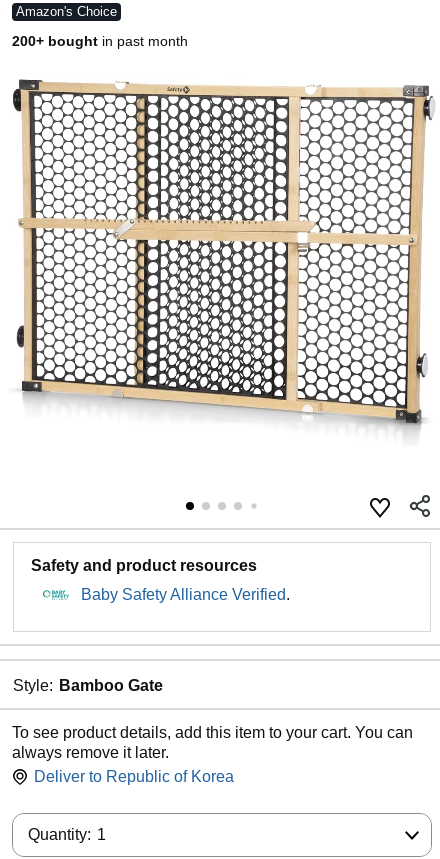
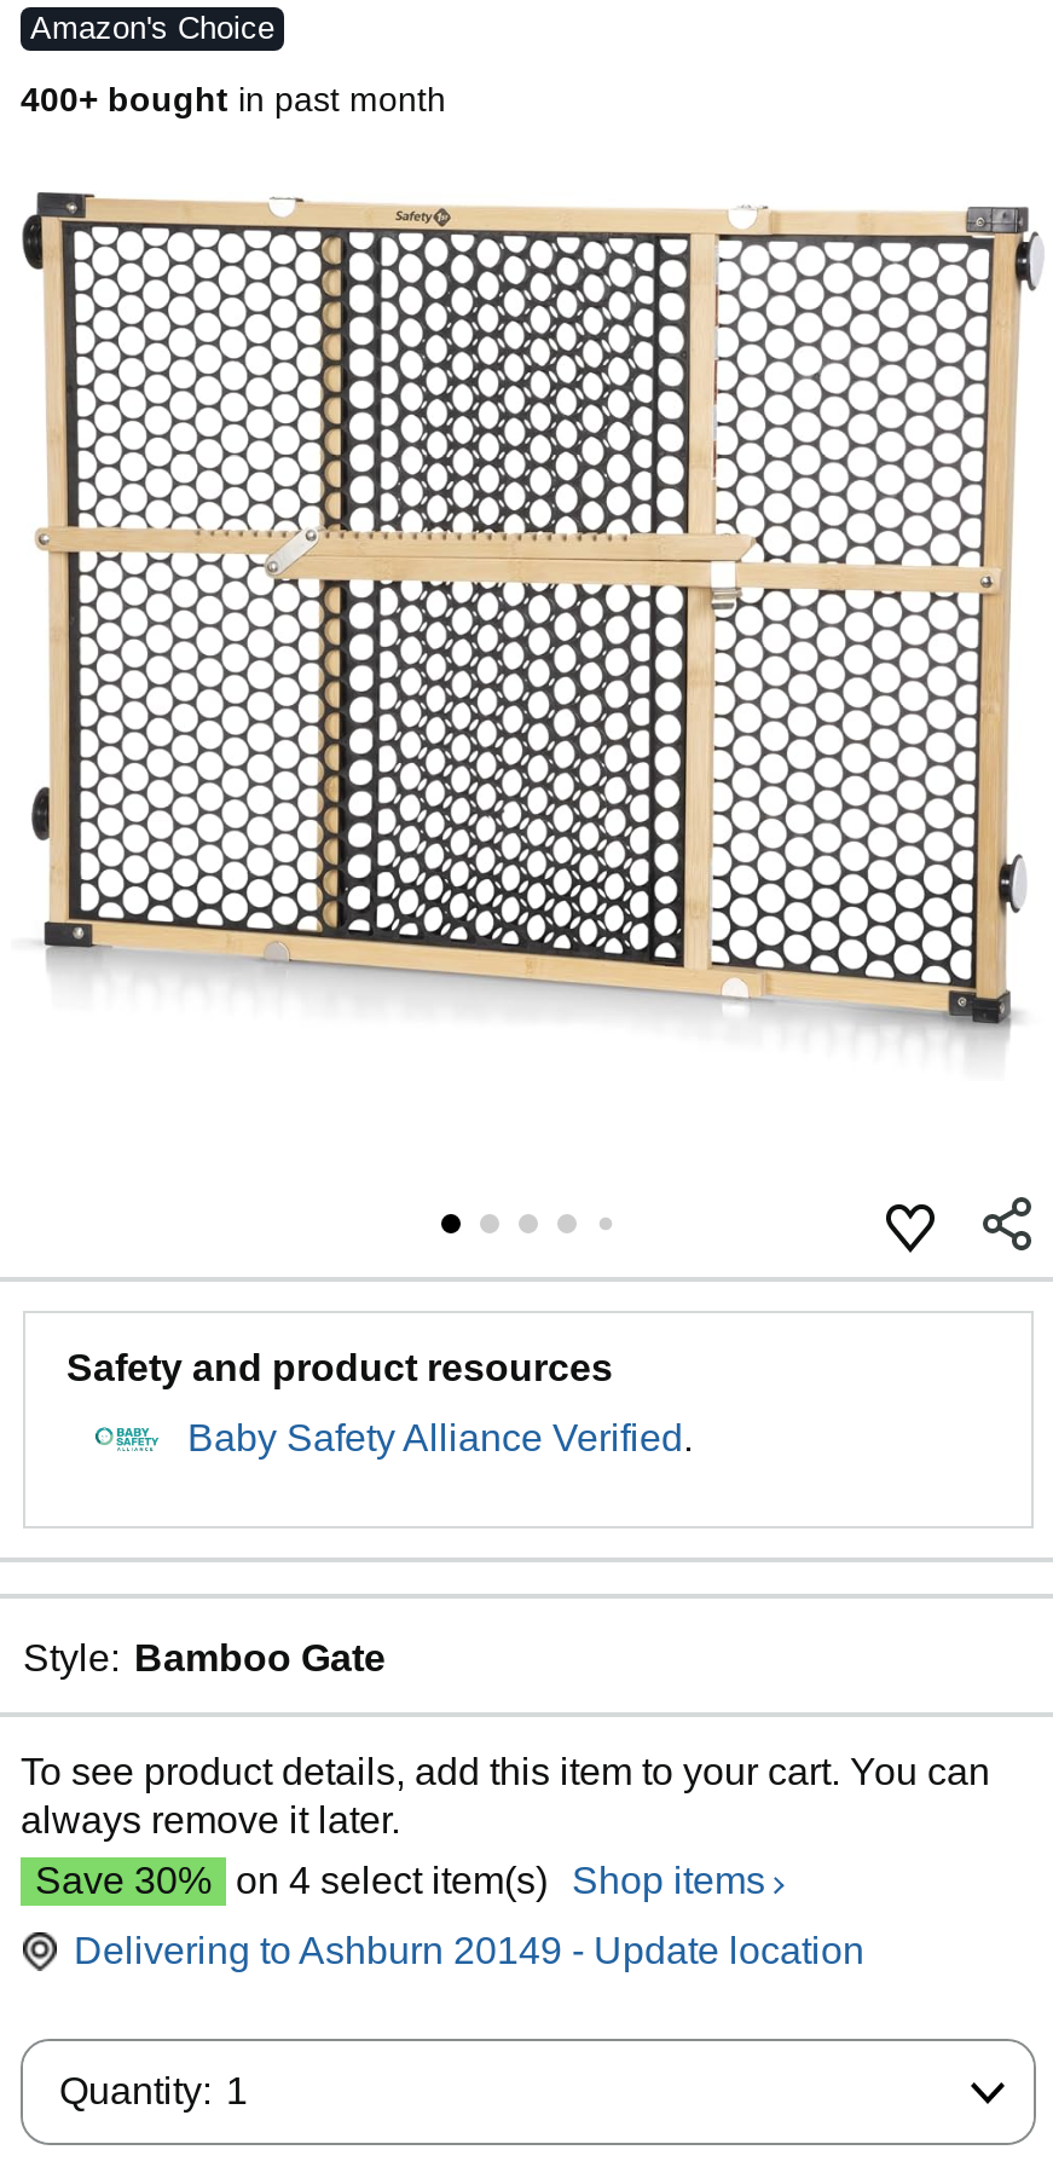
- 200+ bought in past month
+ 400+ bought in past month

- Deliver to Republic of Korea
+ Save 30% on 4 select item(s) Shop items
+ Delivering to Ashburn 20149 - Update location
